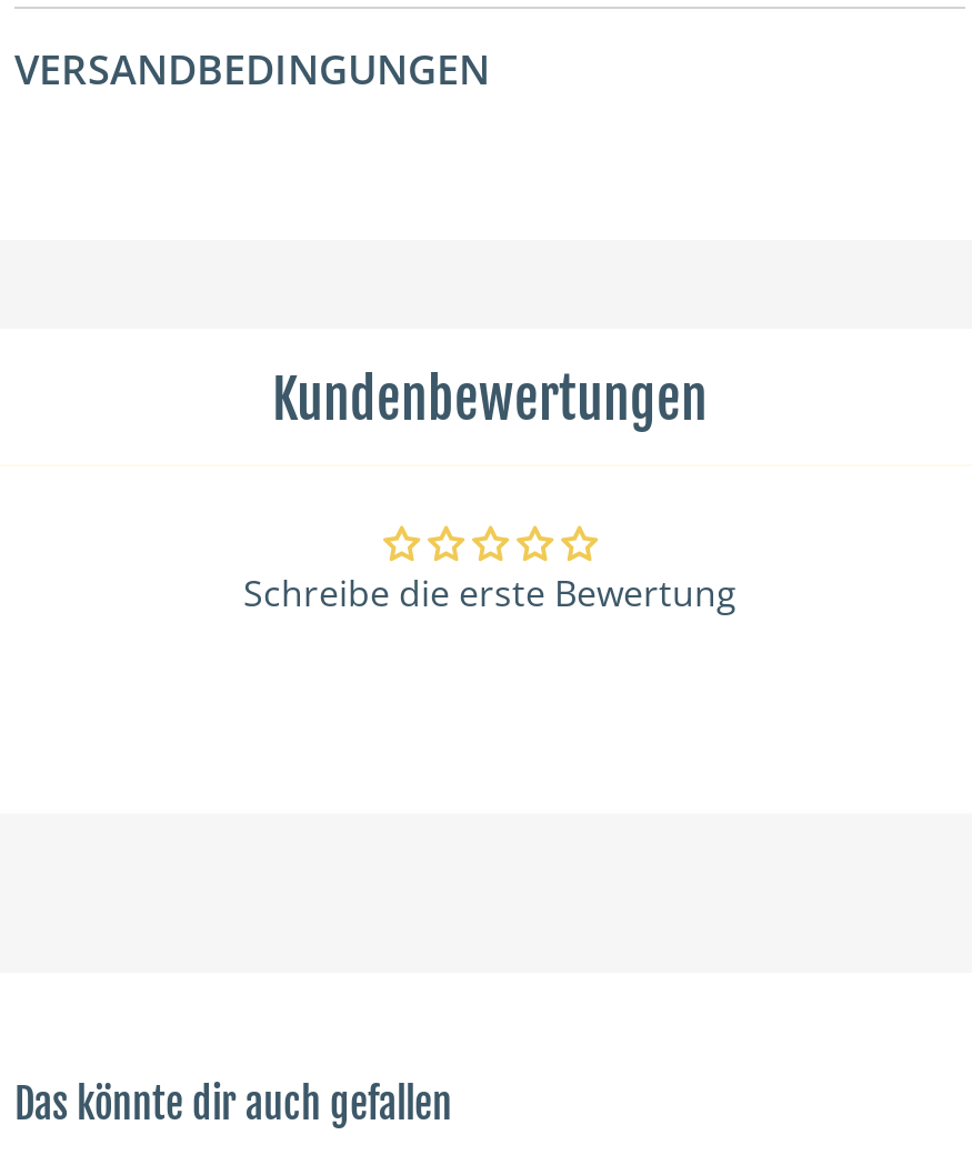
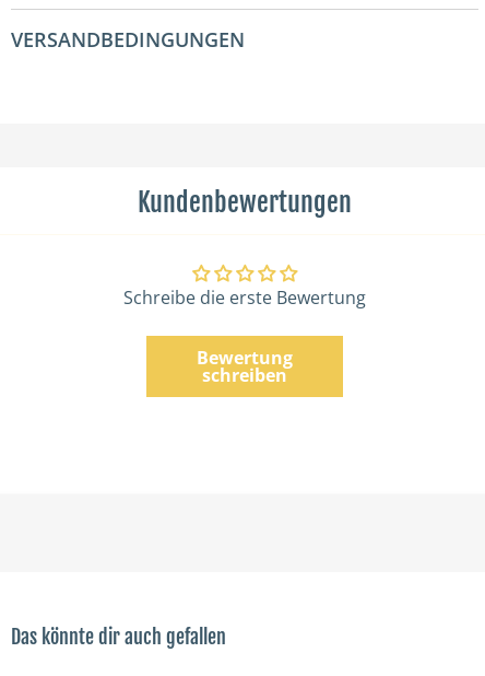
+ Bewertung
+ schreiben
